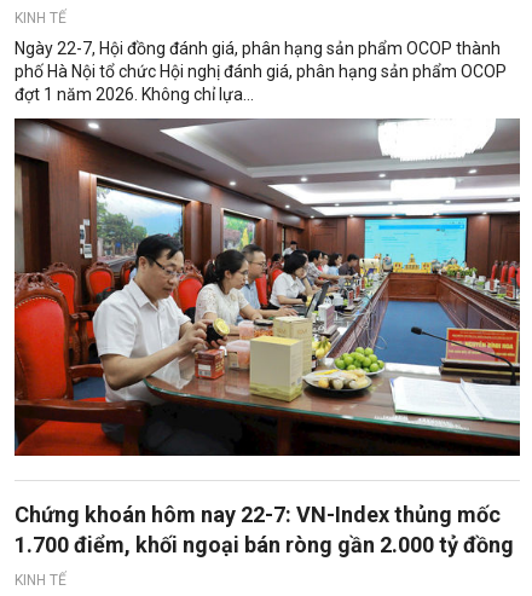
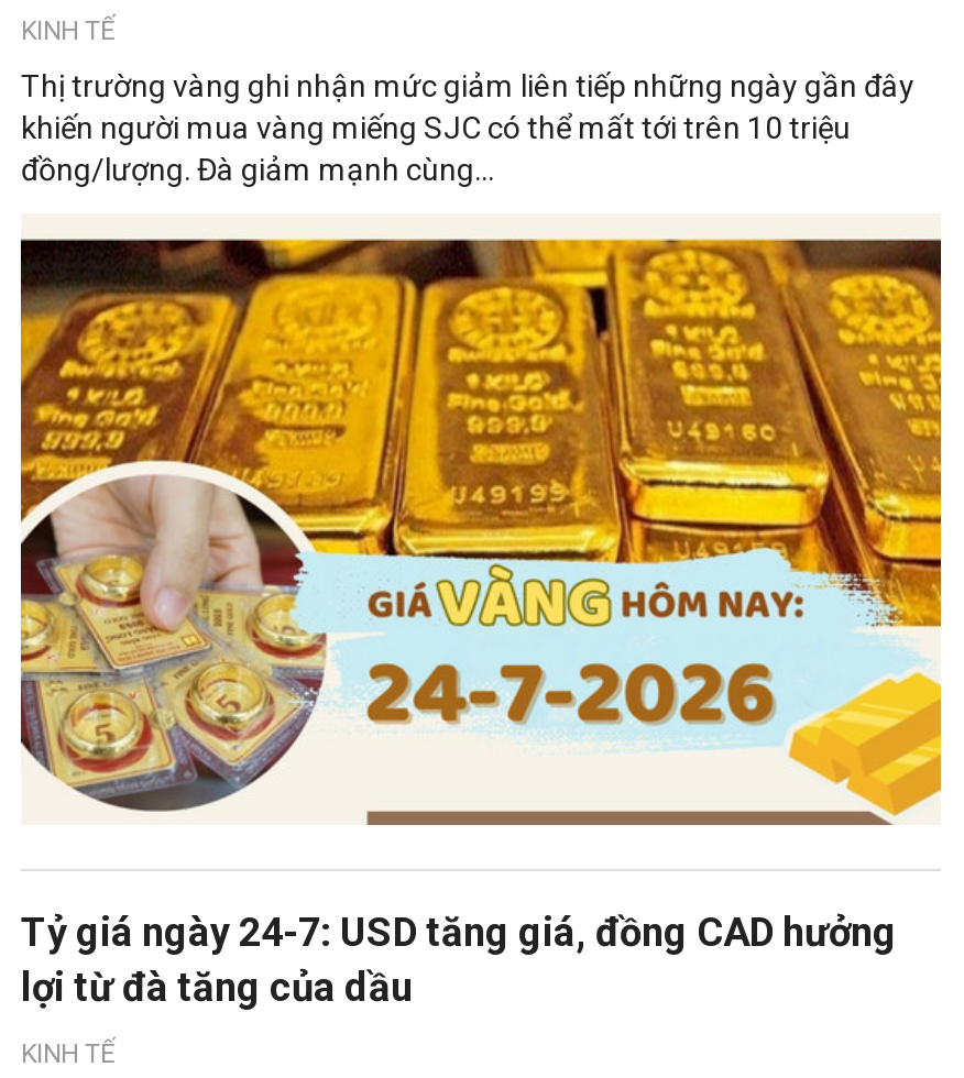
- Ngày 22-7, Hội đồng đánh giá, phân hạng sản phẩm OCOP thành
- phố Hà Nội tổ chức Hội nghị đánh giá, phân hạng sản phẩm OCOP
- đợt 1 năm 2026. Không chỉ lựa...
+ Thị trường vàng ghi nhận mức giảm liên tiếp những ngày gần đây
+ khiến người mua vàng miếng SJC có thể mất tới trên 10 triệu
+ đồng/lượng. Đà giảm mạnh cùng...

- [image]
- Chứng khoán hôm nay 22-7: VN-Index thủng mốc
- 1.700 điểm, khối ngoại bán ròng gần 2.000 tỷ đồng
+ [image]
+ Tỷ giá ngày 24-7: USD tăng giá, đồng CAD hưởng
+ lợi từ đà tăng của dầu
